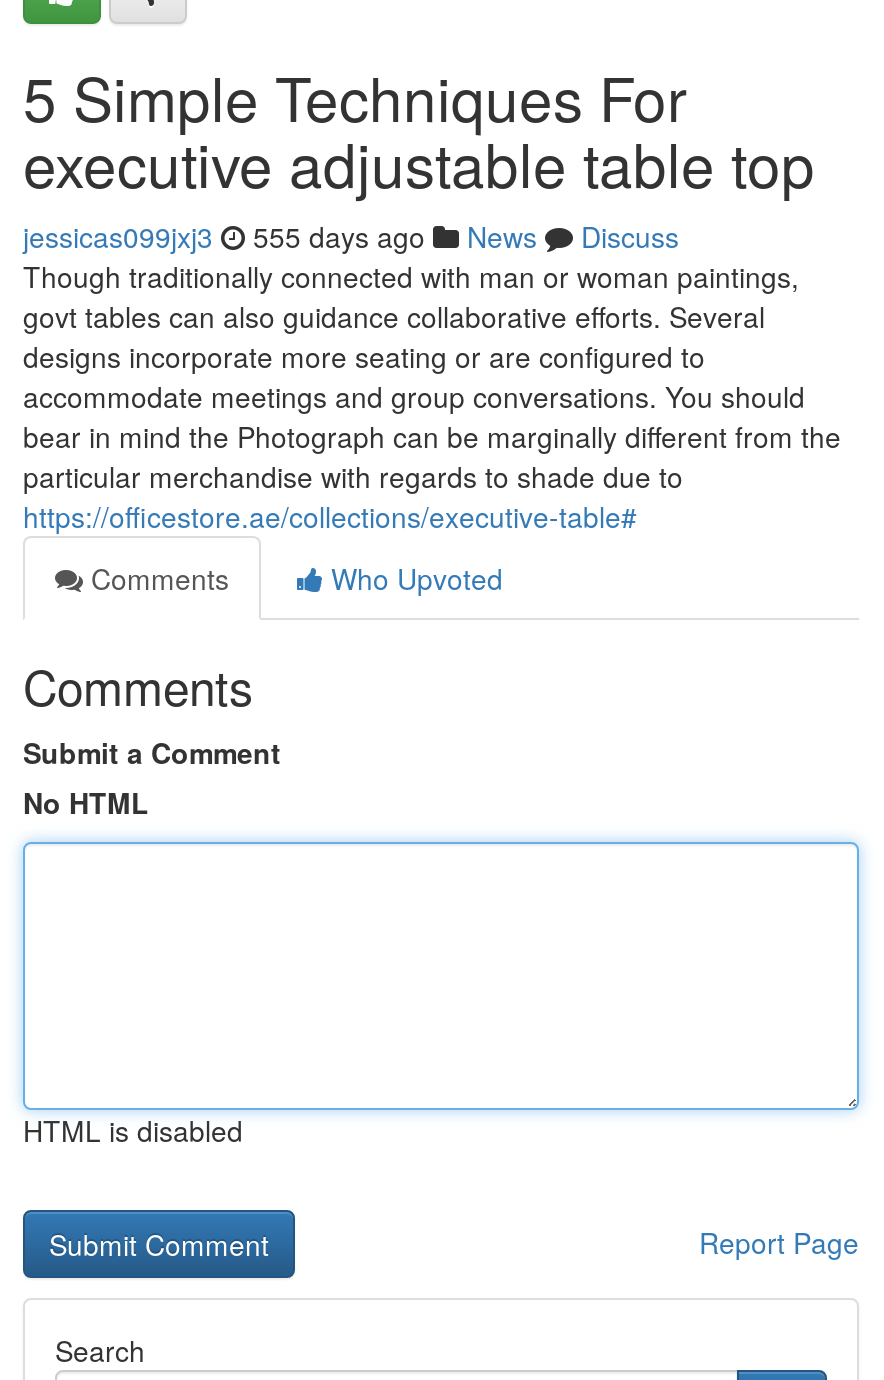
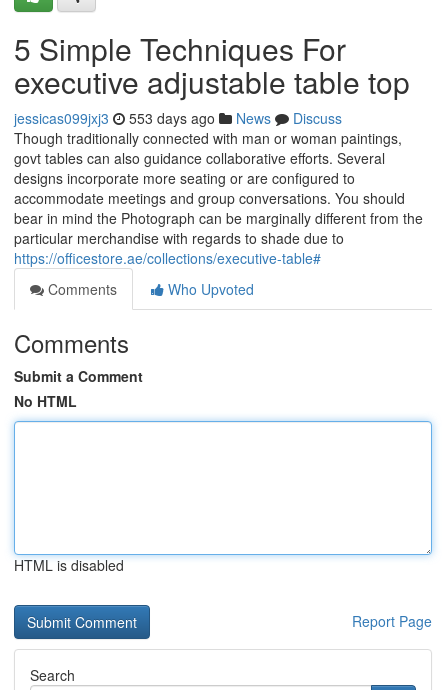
- jessicas099jxj3 555 days ago News Discuss
+ jessicas099jxj3 553 days ago News Discuss
